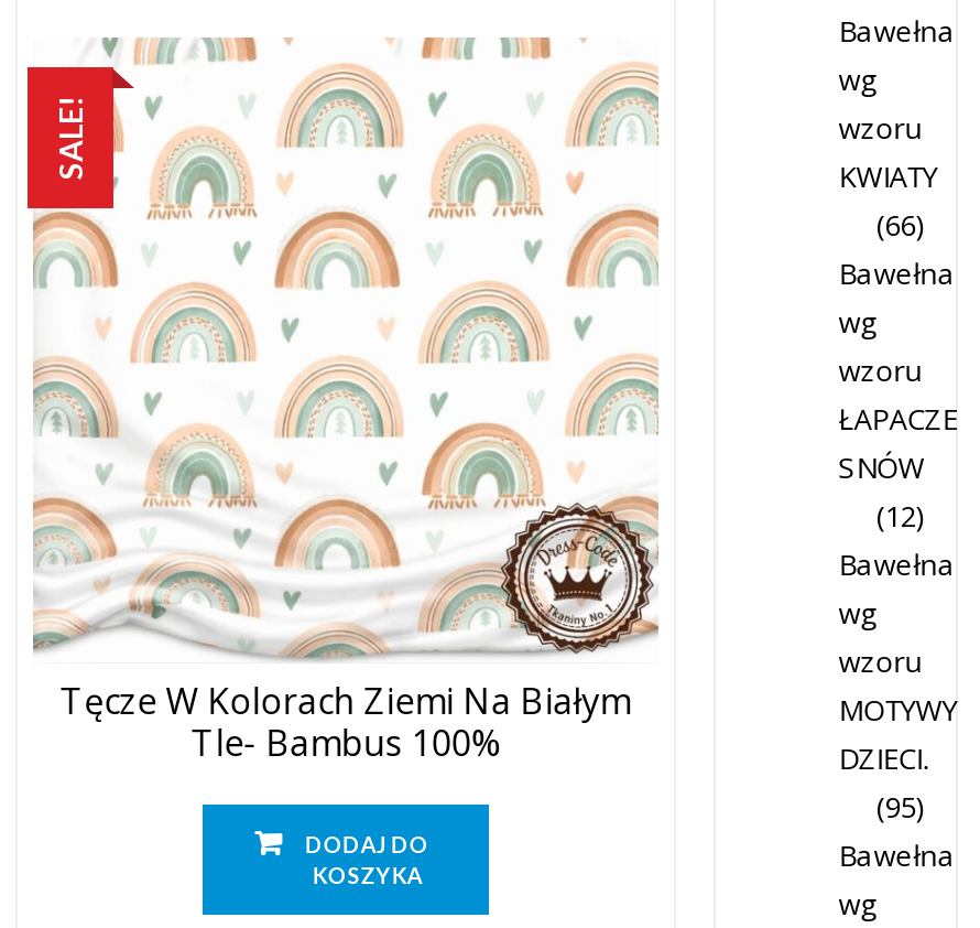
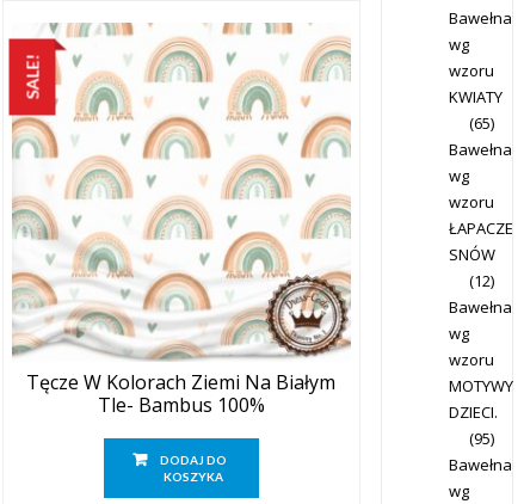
- (66)
+ (65)
